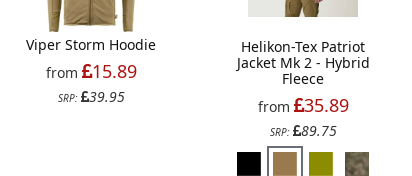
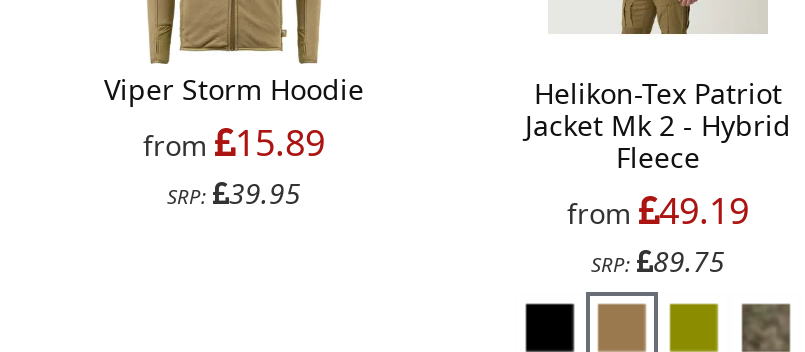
- from 35.89
+ from 49.19
